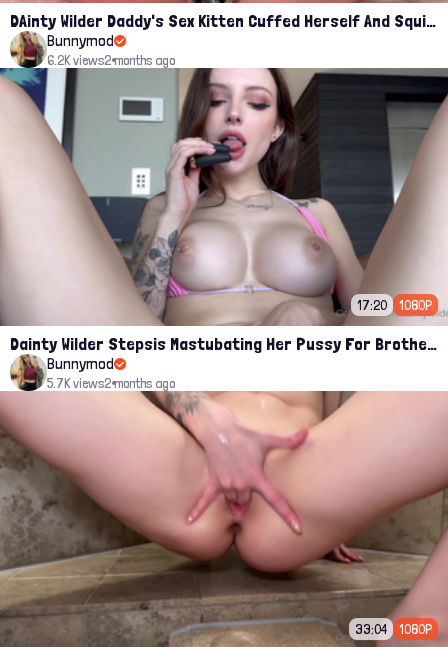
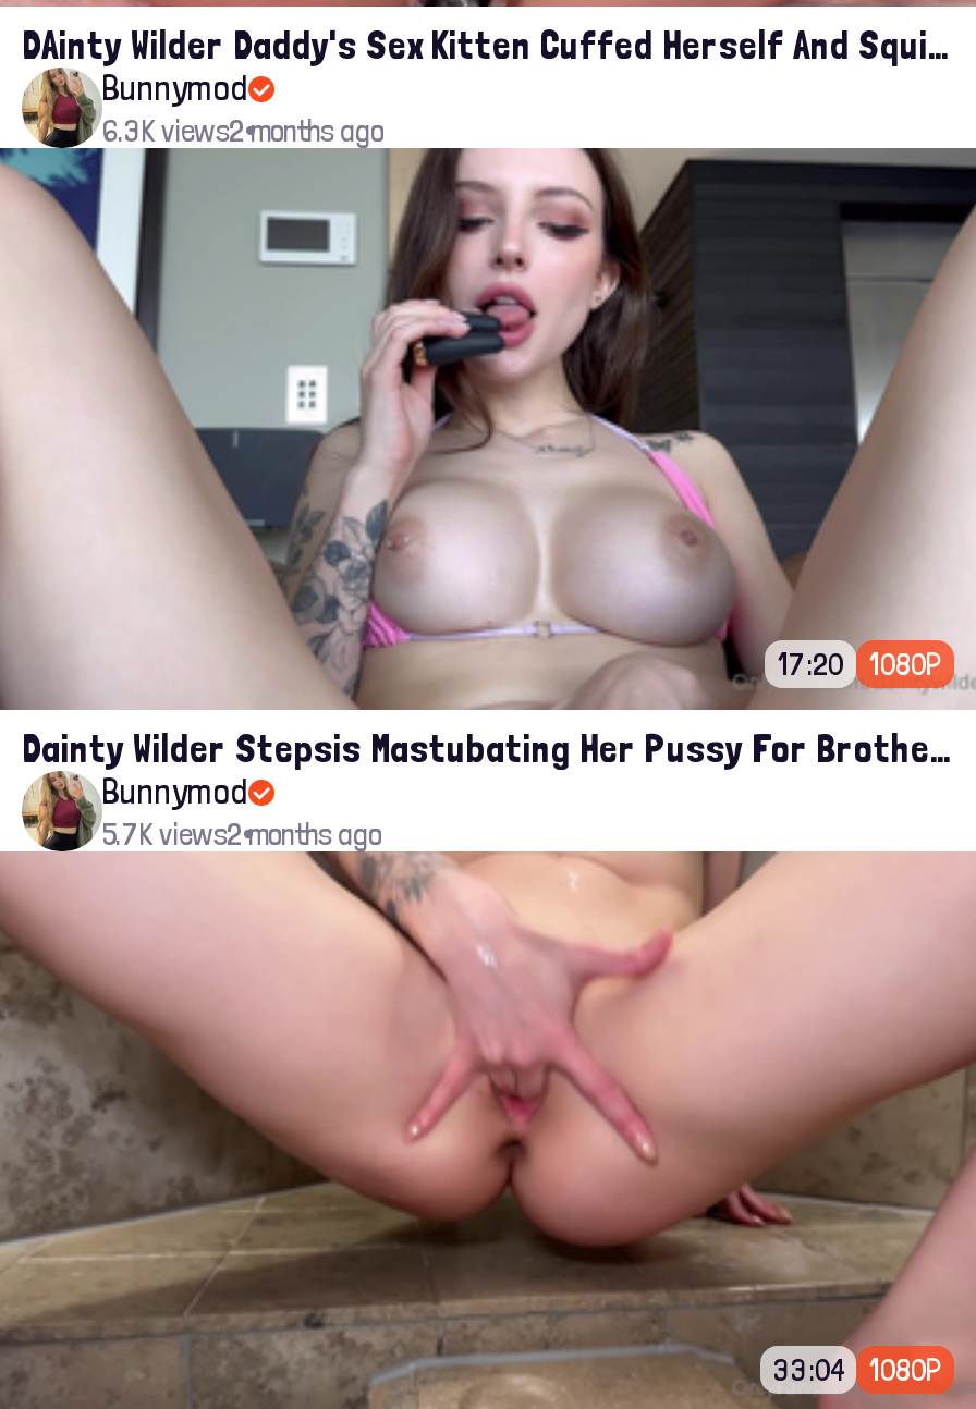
- 6.2K views2 months ago
+ 6.3K views2 months ago
